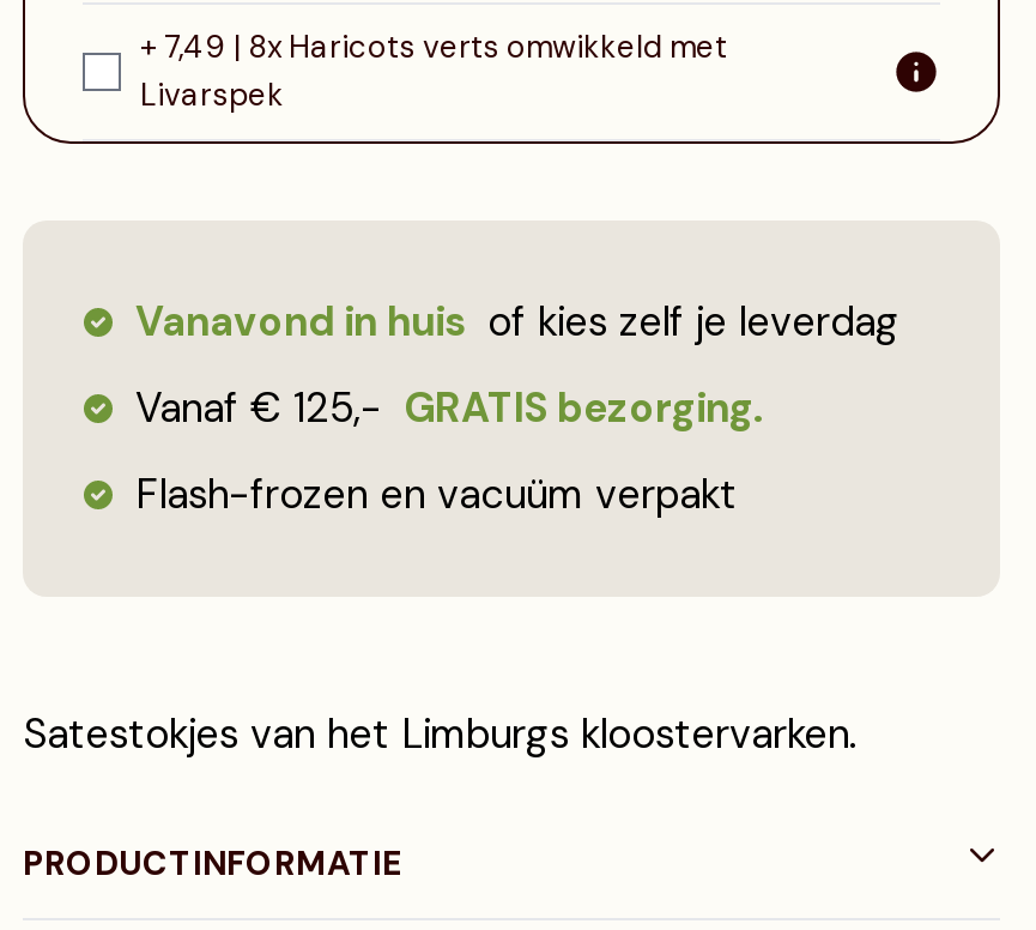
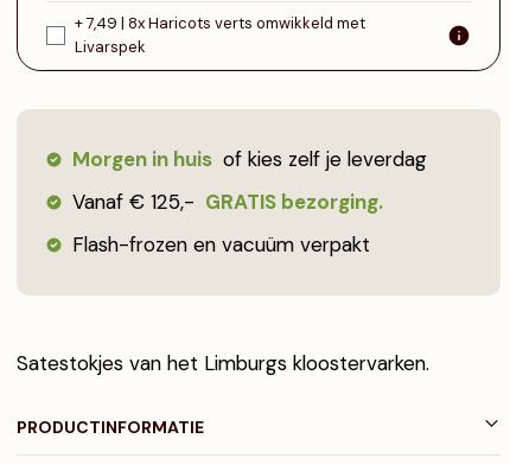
- Vanavond in huis of kies zelf je leverdag
+ Morgen in huis of kies zelf je leverdag
